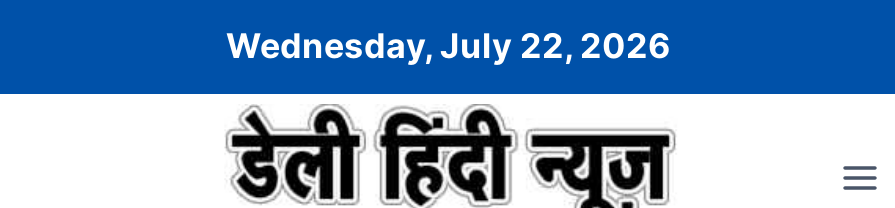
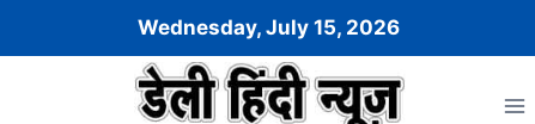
- Wednesday, July 22, 2026
+ Wednesday, July 15, 2026
